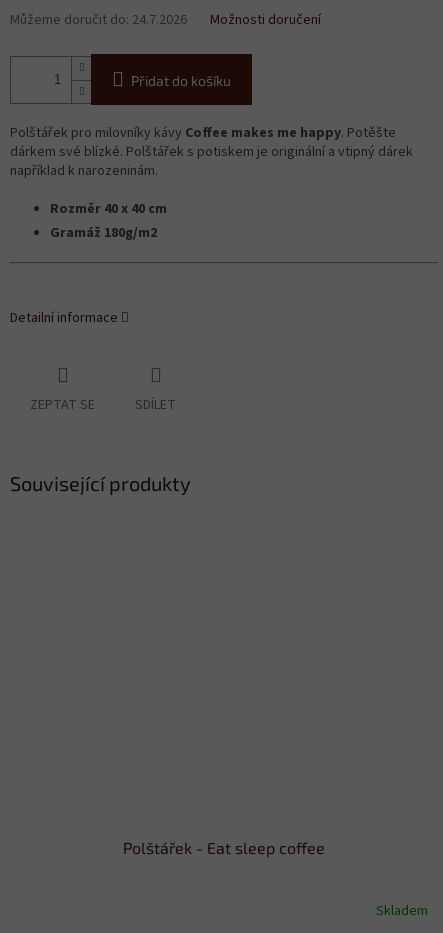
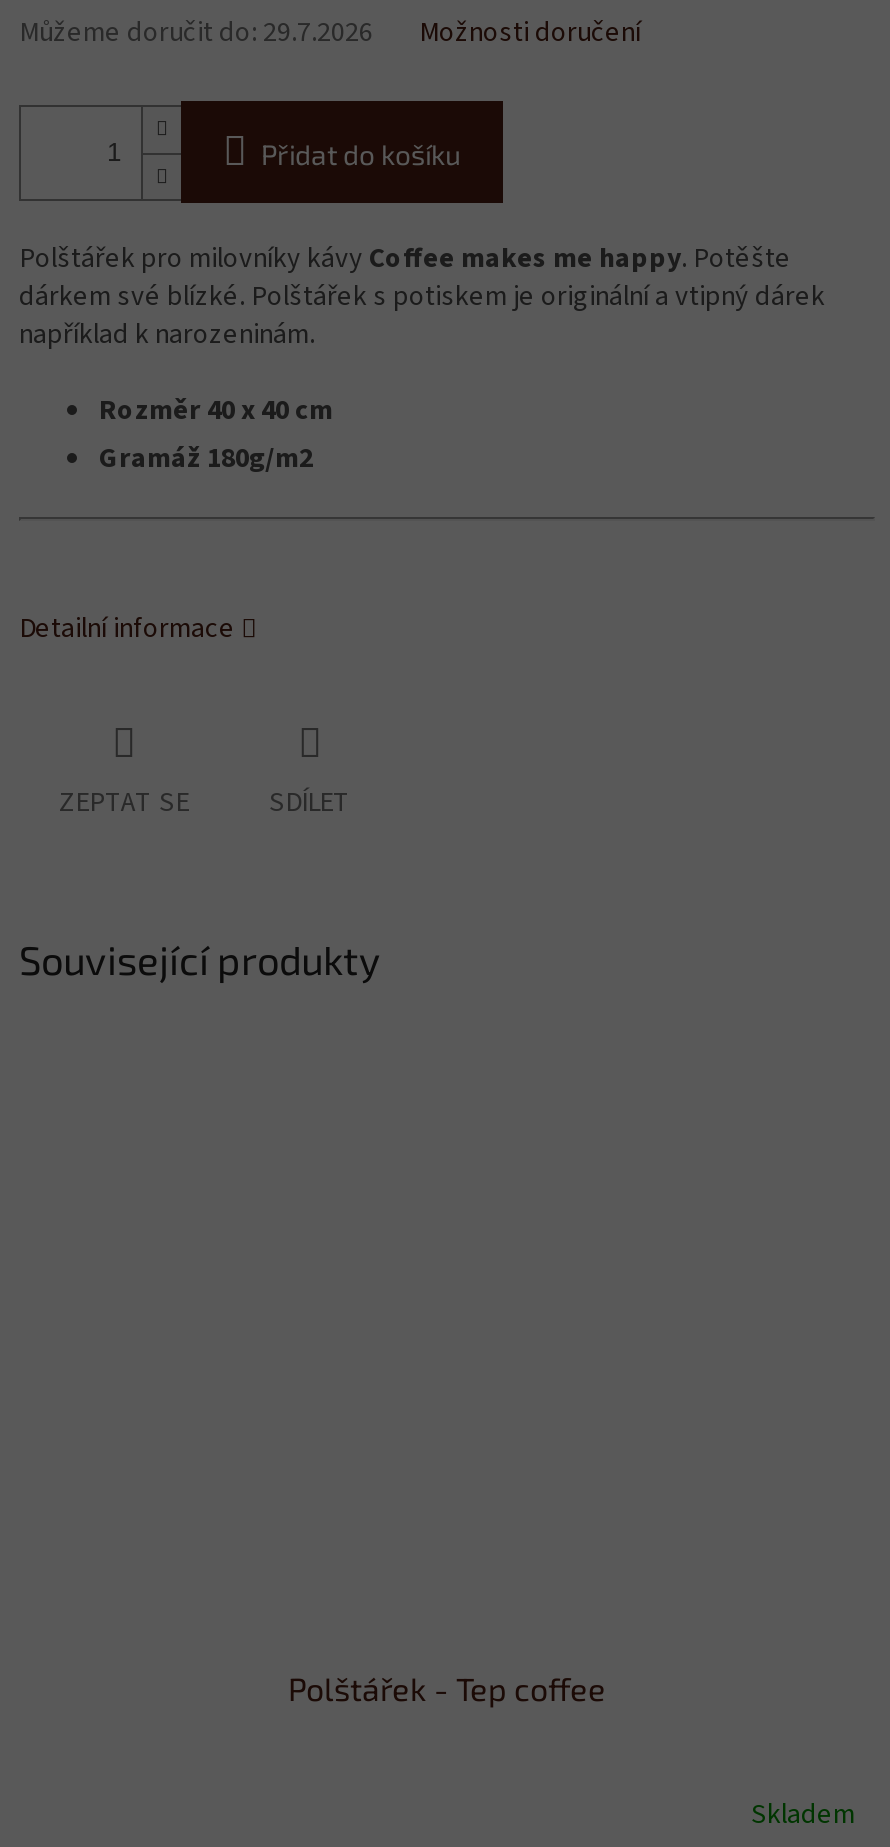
- Můžeme doručit do: 24.7.2026
+ Můžeme doručit do: 29.7.2026

- Polštářek - Eat sleep coffee
+ Polštářek - Tep coffee
